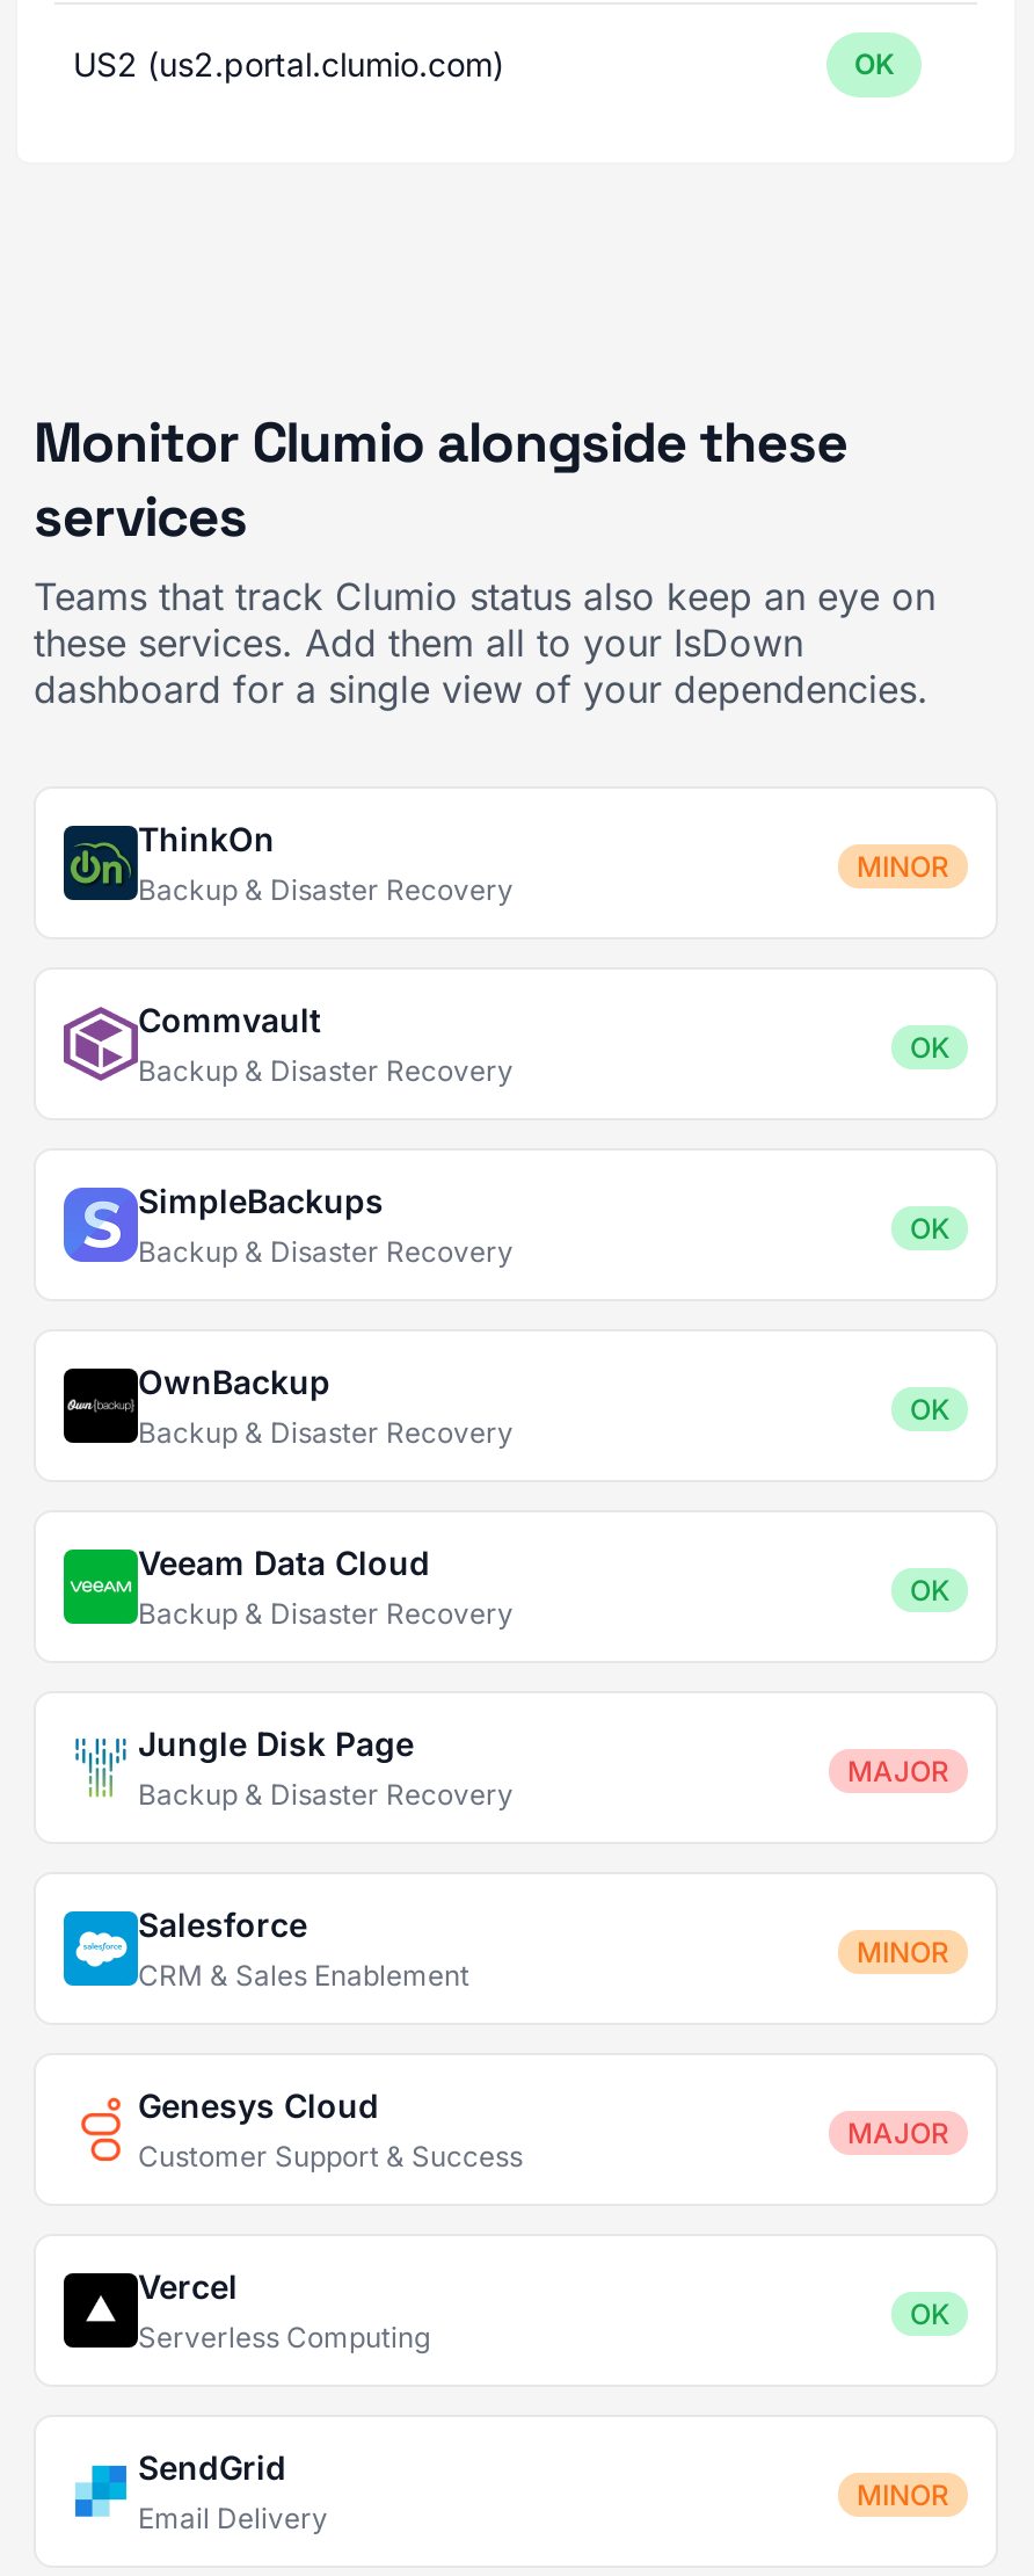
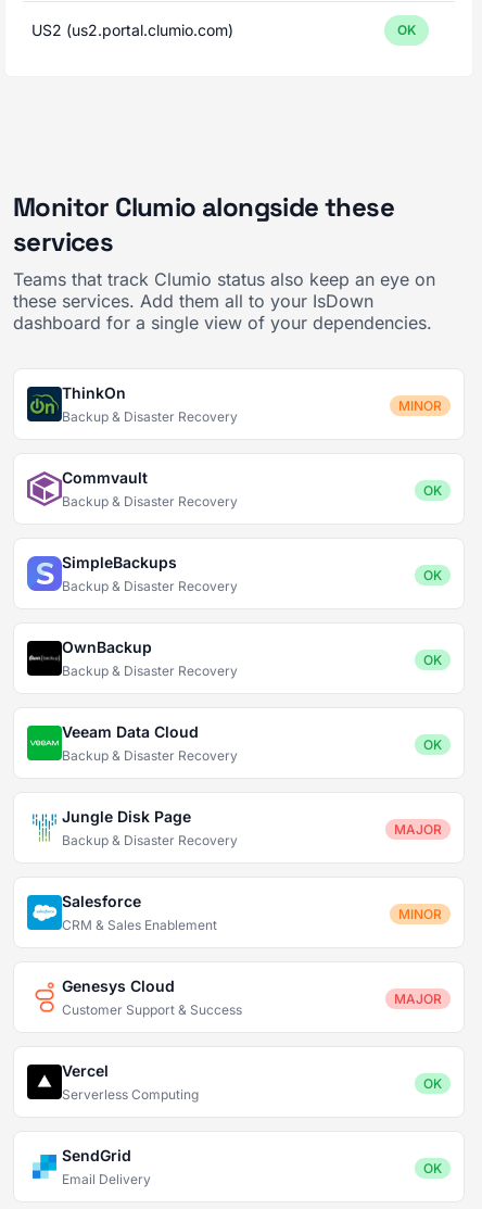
- MINOR
+ OK
